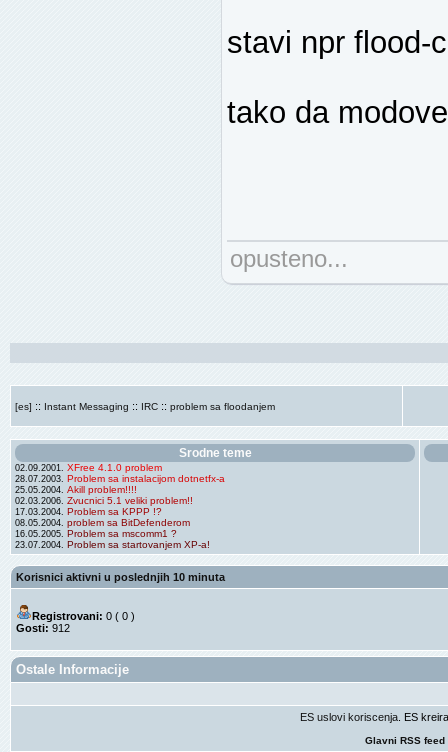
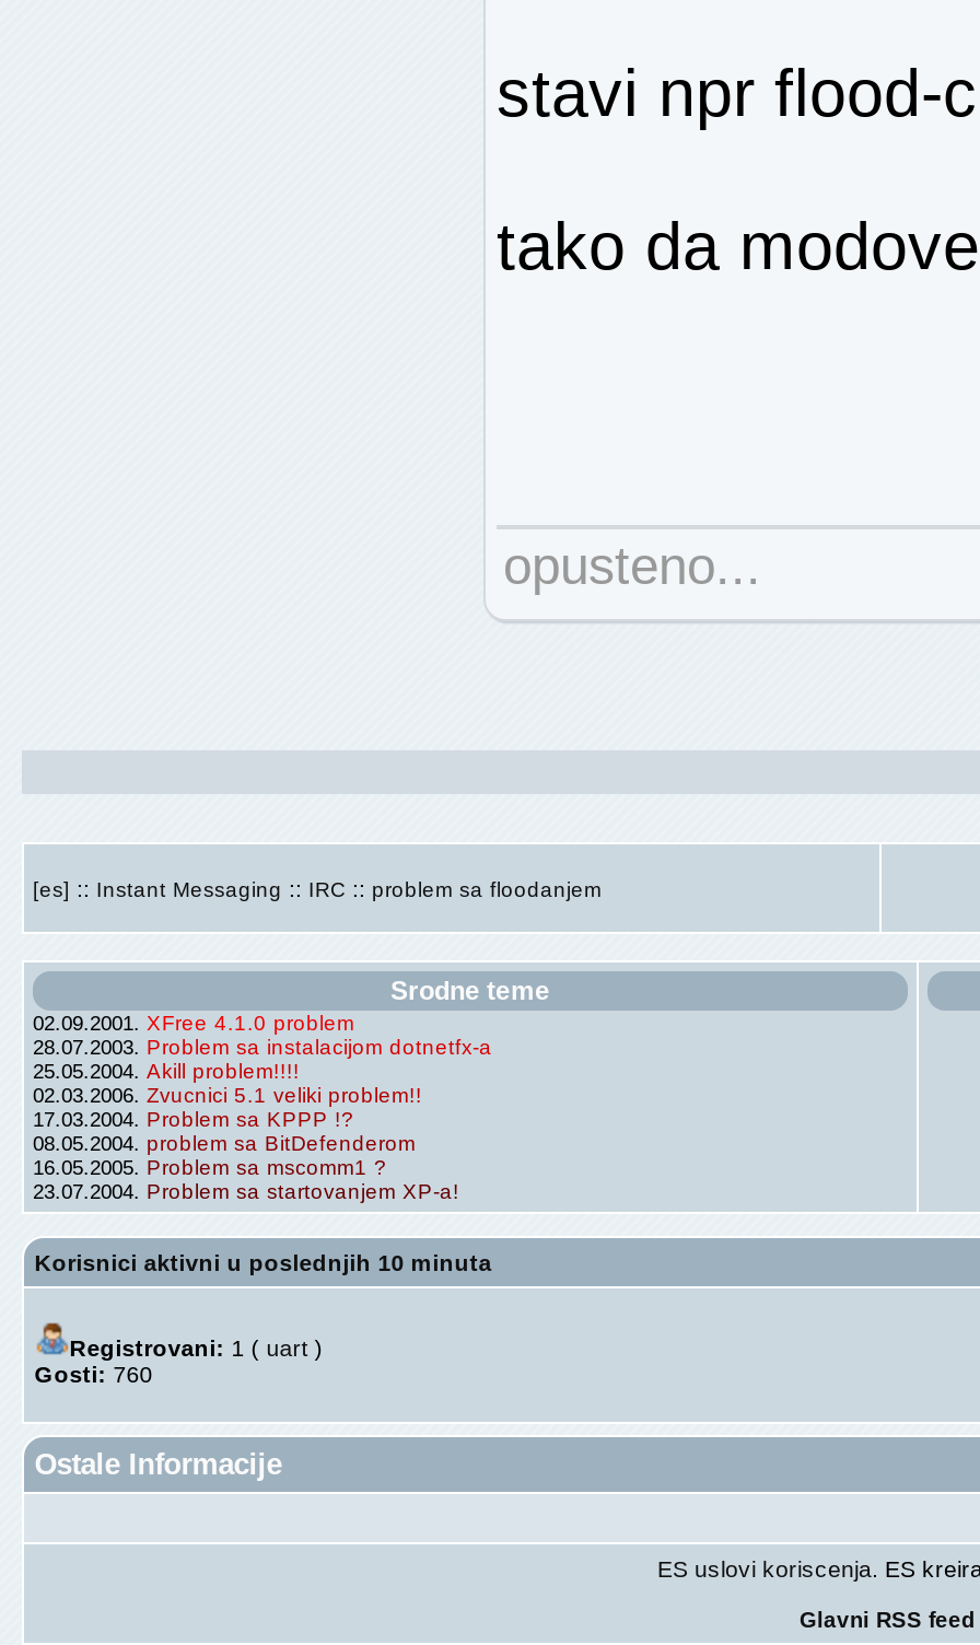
- Registrovani: 0 ( 0 )
- Gosti:912
+ Registrovani: 1 (uart)
+ Gosti:760
